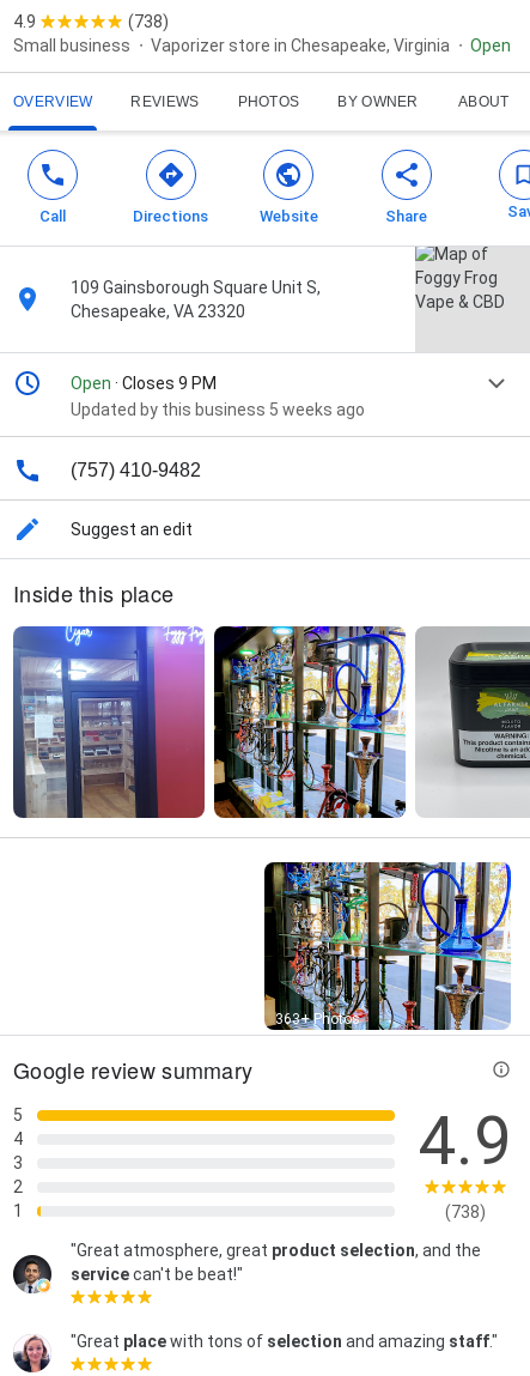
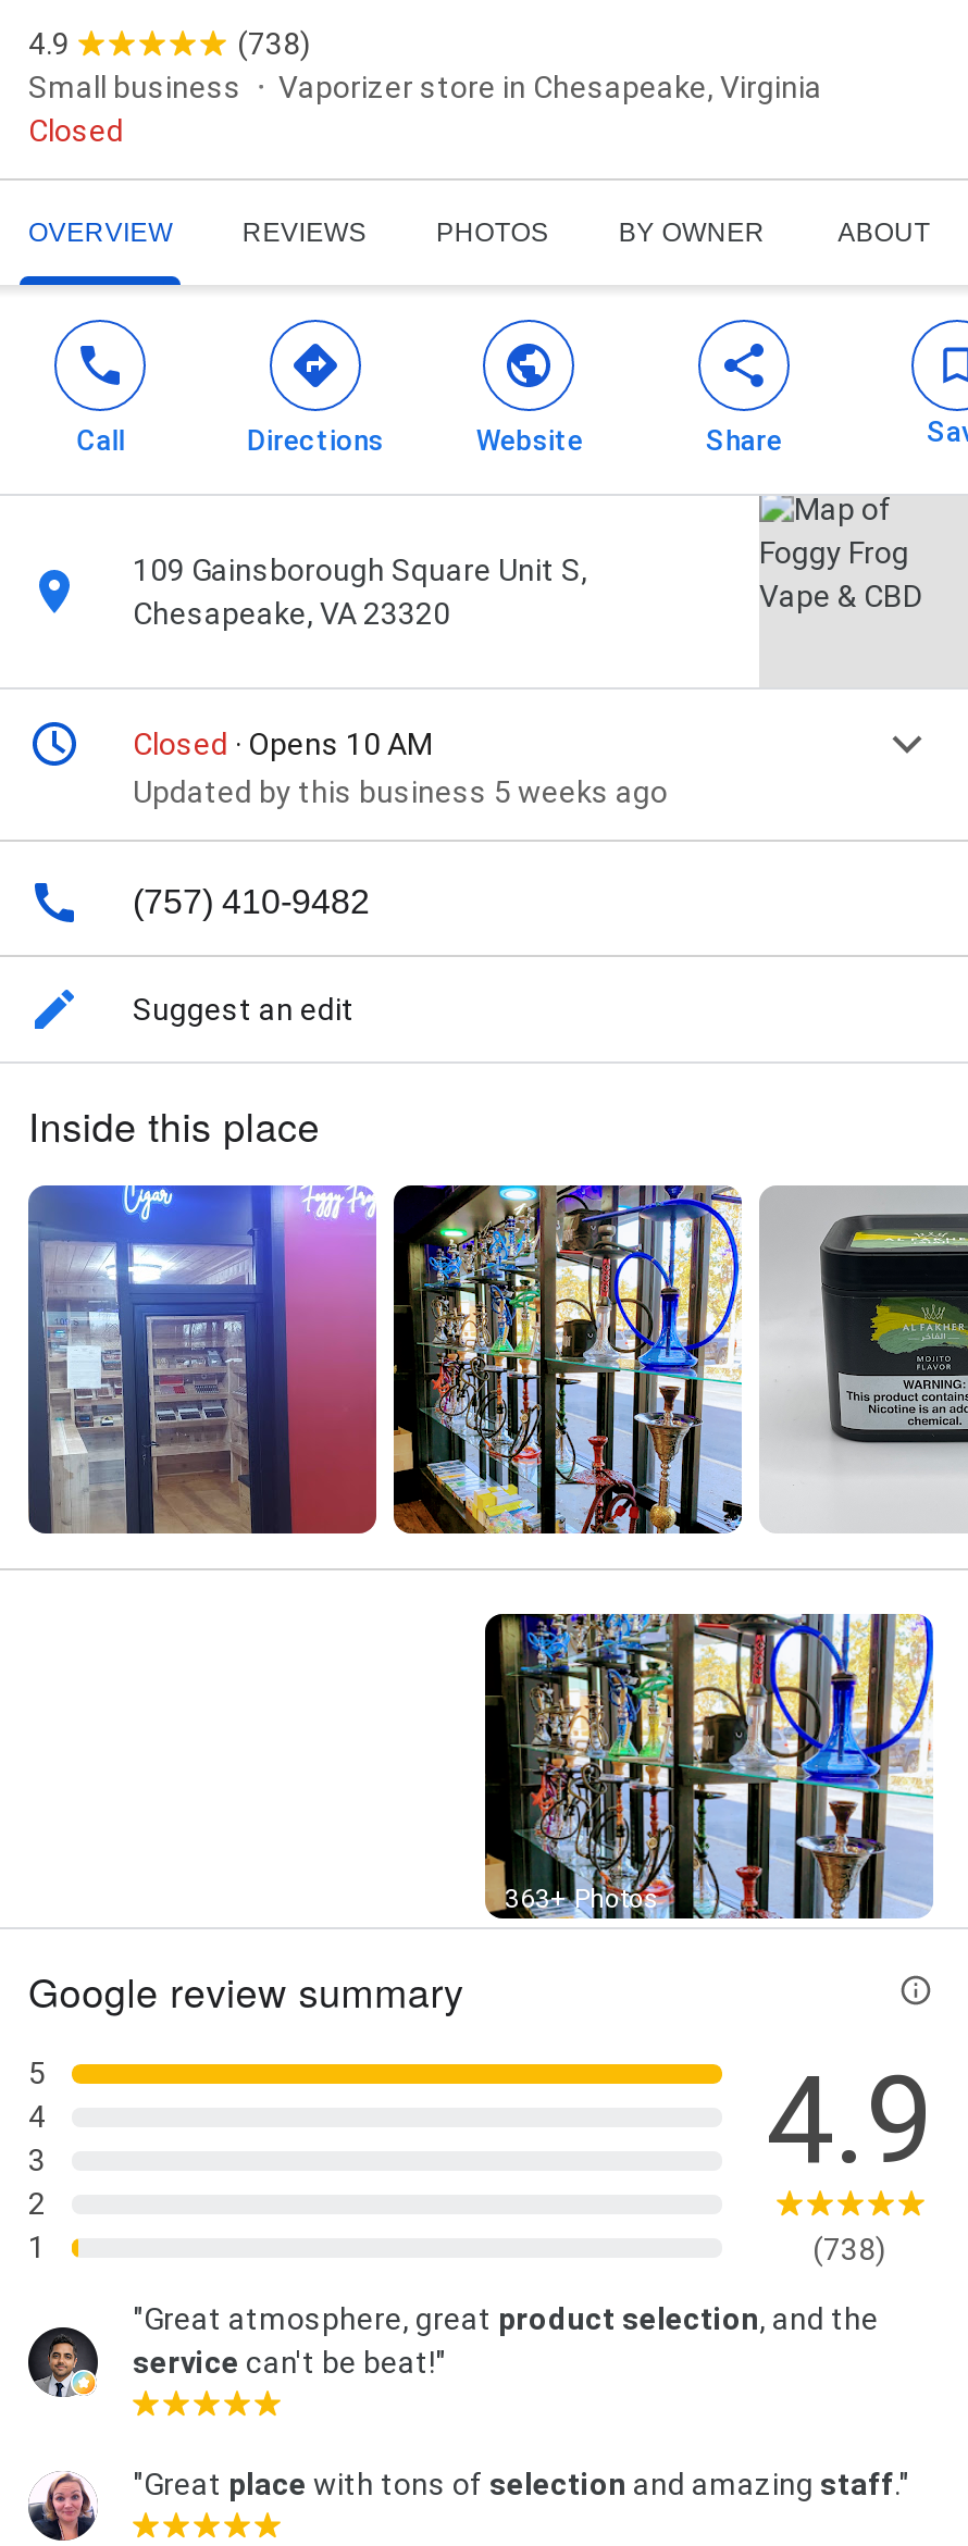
- Open
+ Closed

- Open · Closes 9 PM
+ Closed · Opens 10 AM
